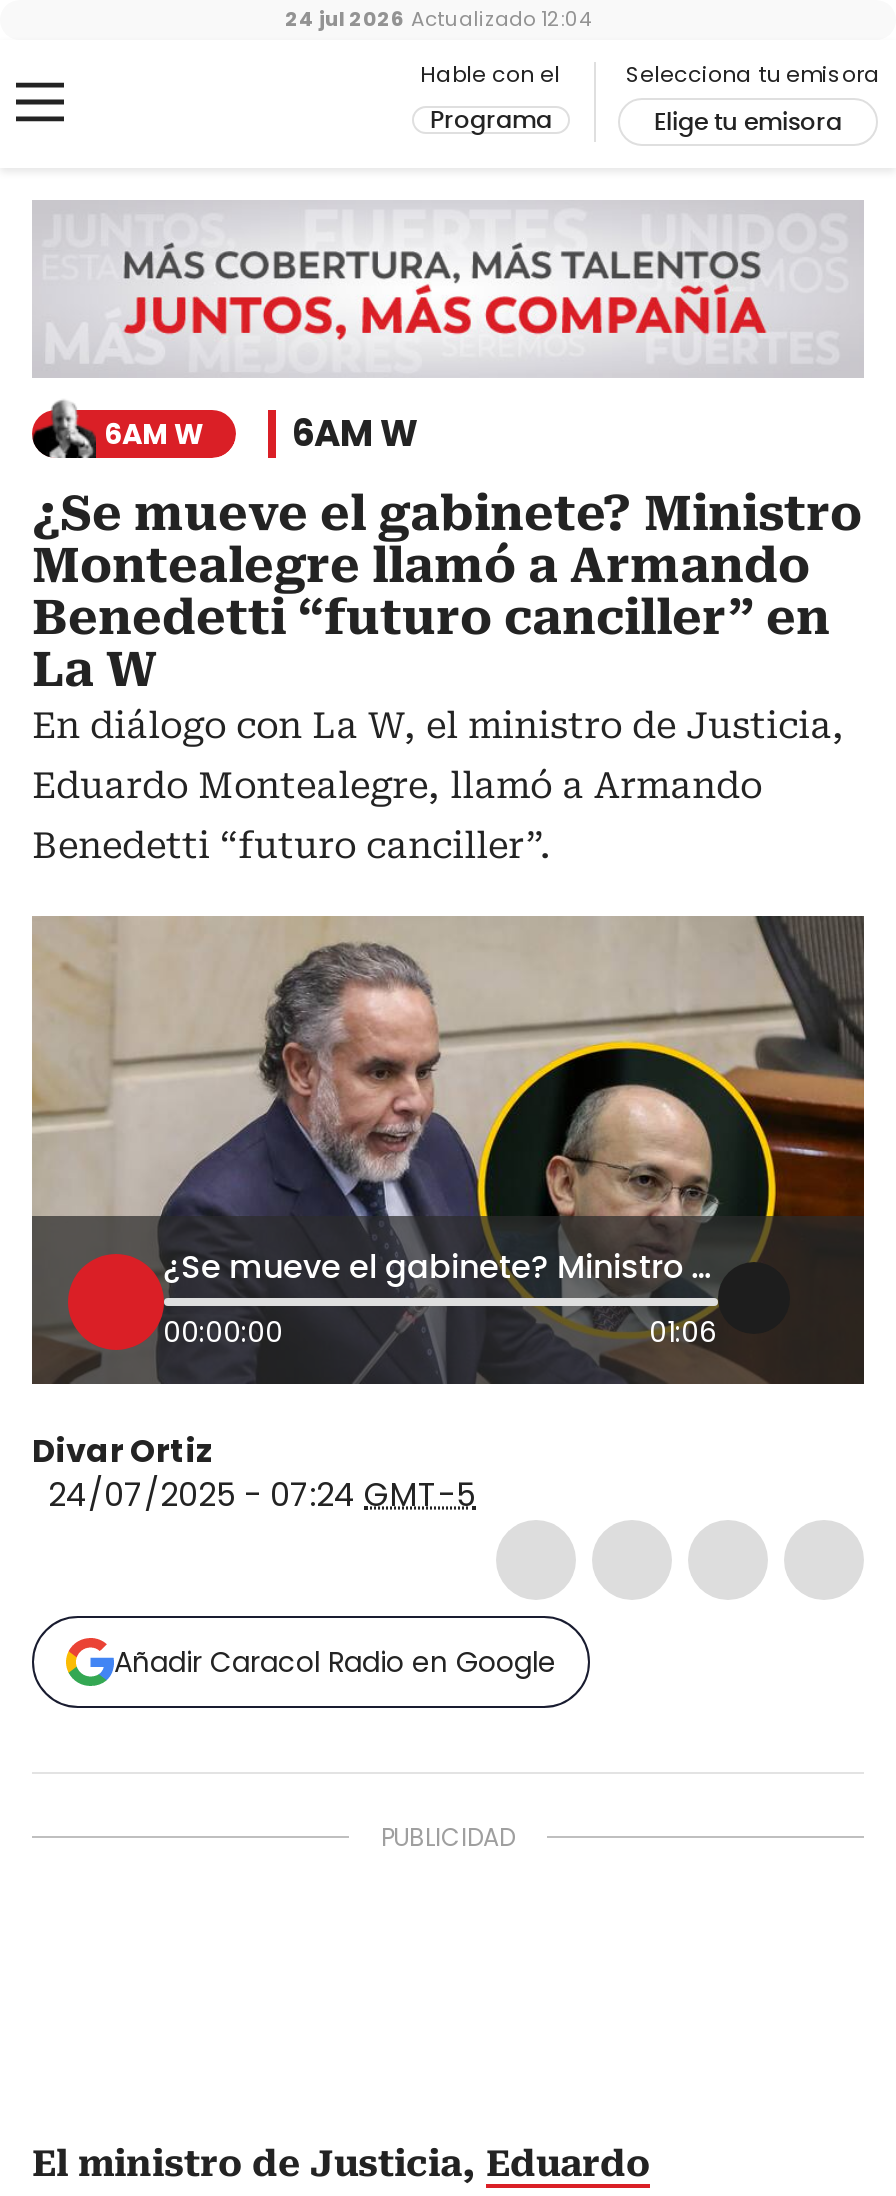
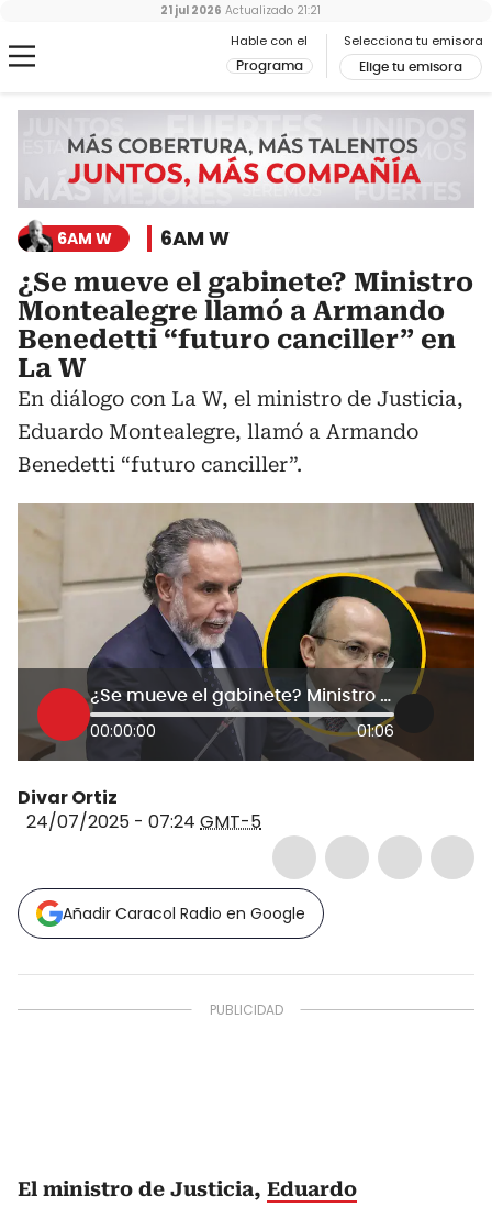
- 24 jul 2026 Actualizado 12:04
+ 21 jul 2026 Actualizado 21:21
